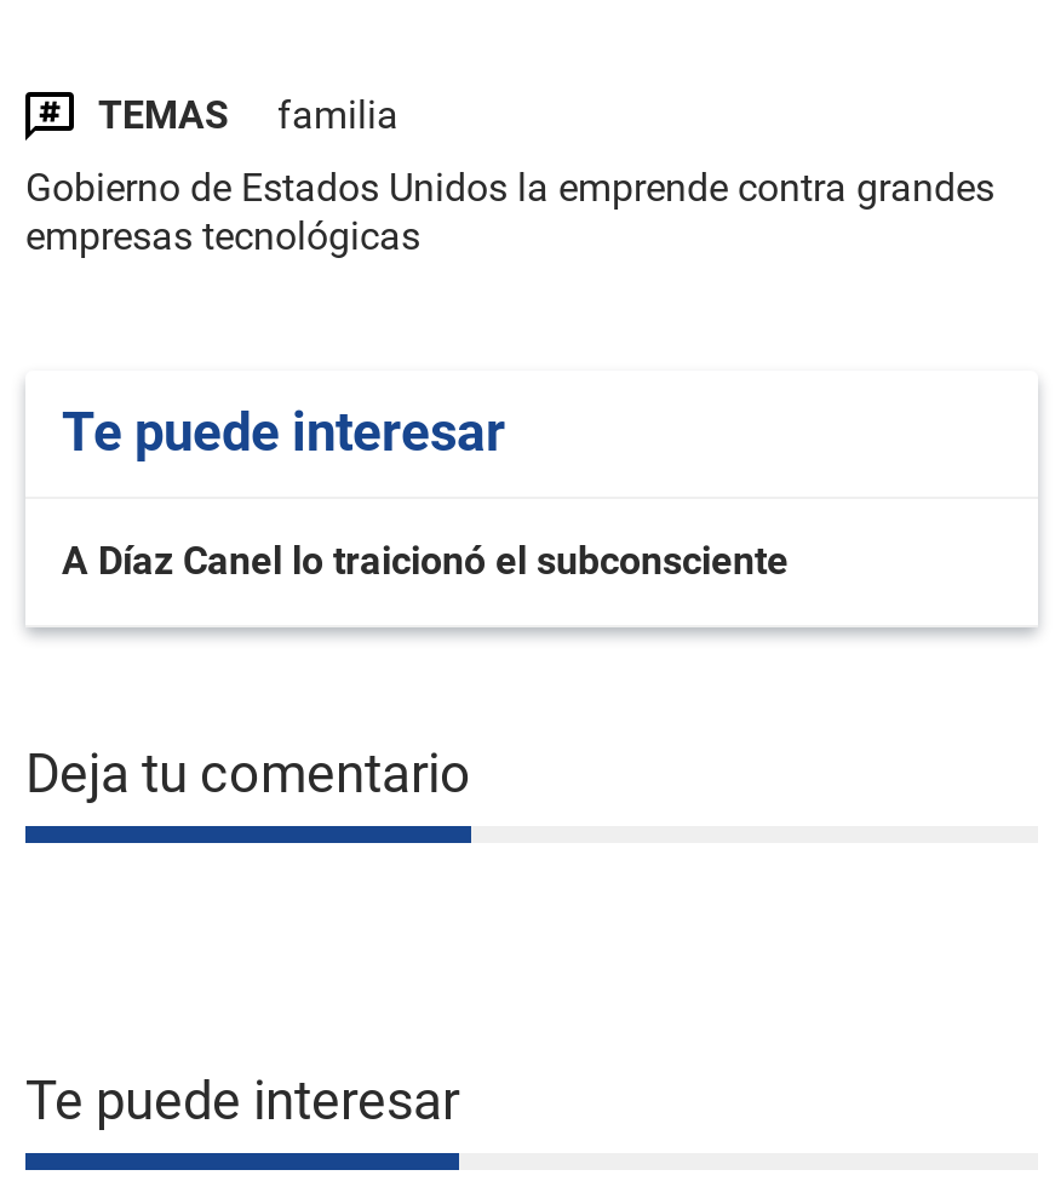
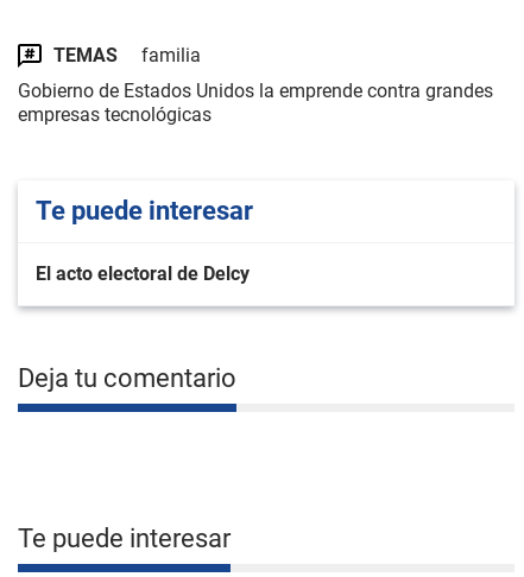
- A Díaz Canel lo traicionó el subconsciente
+ El acto electoral de Delcy
